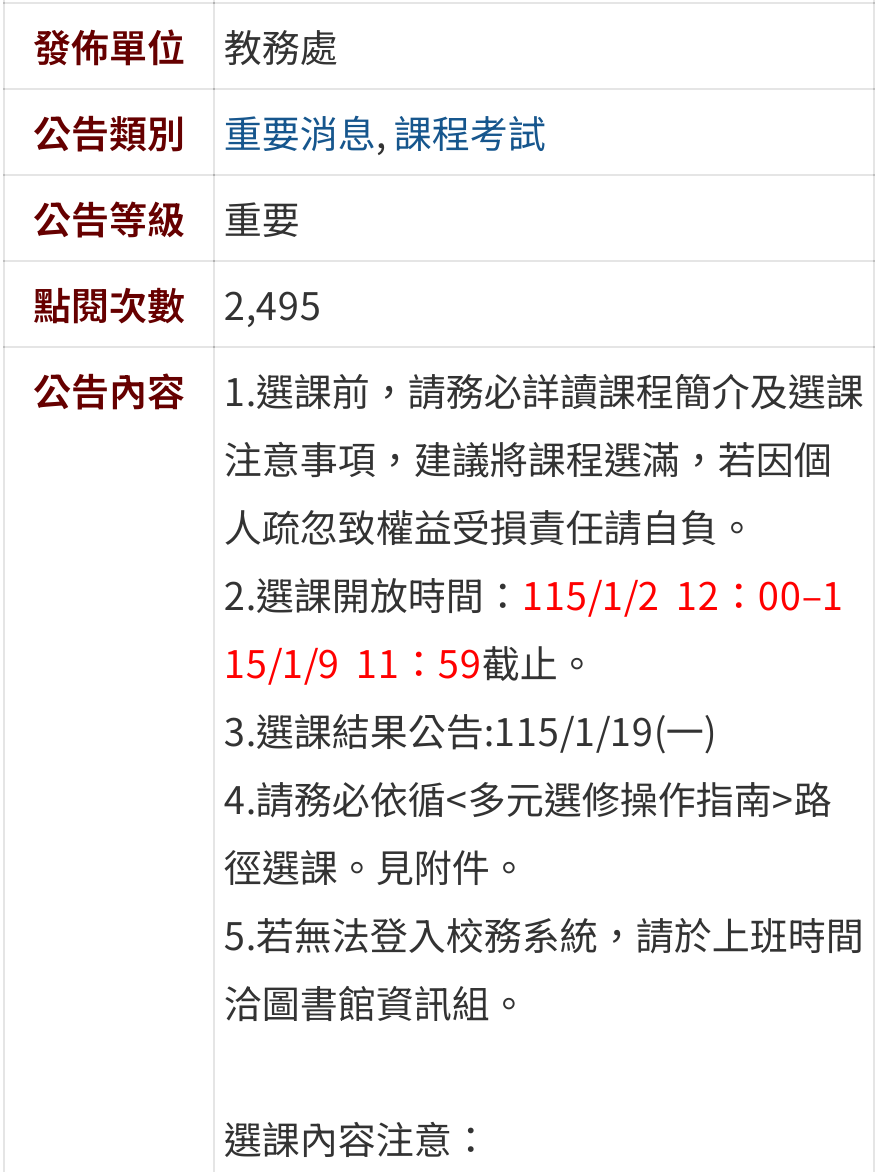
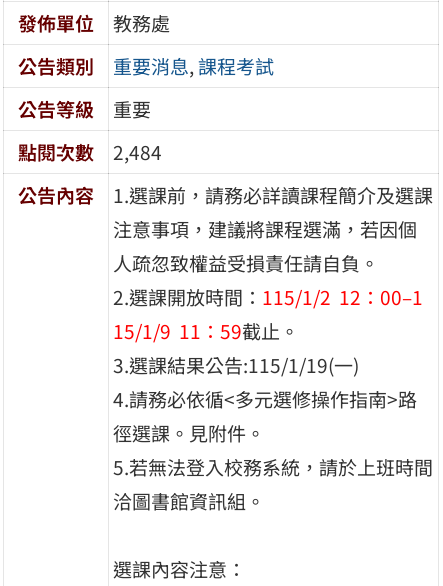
- 點閱次數 2,495
+ 點閱次數 2,484
